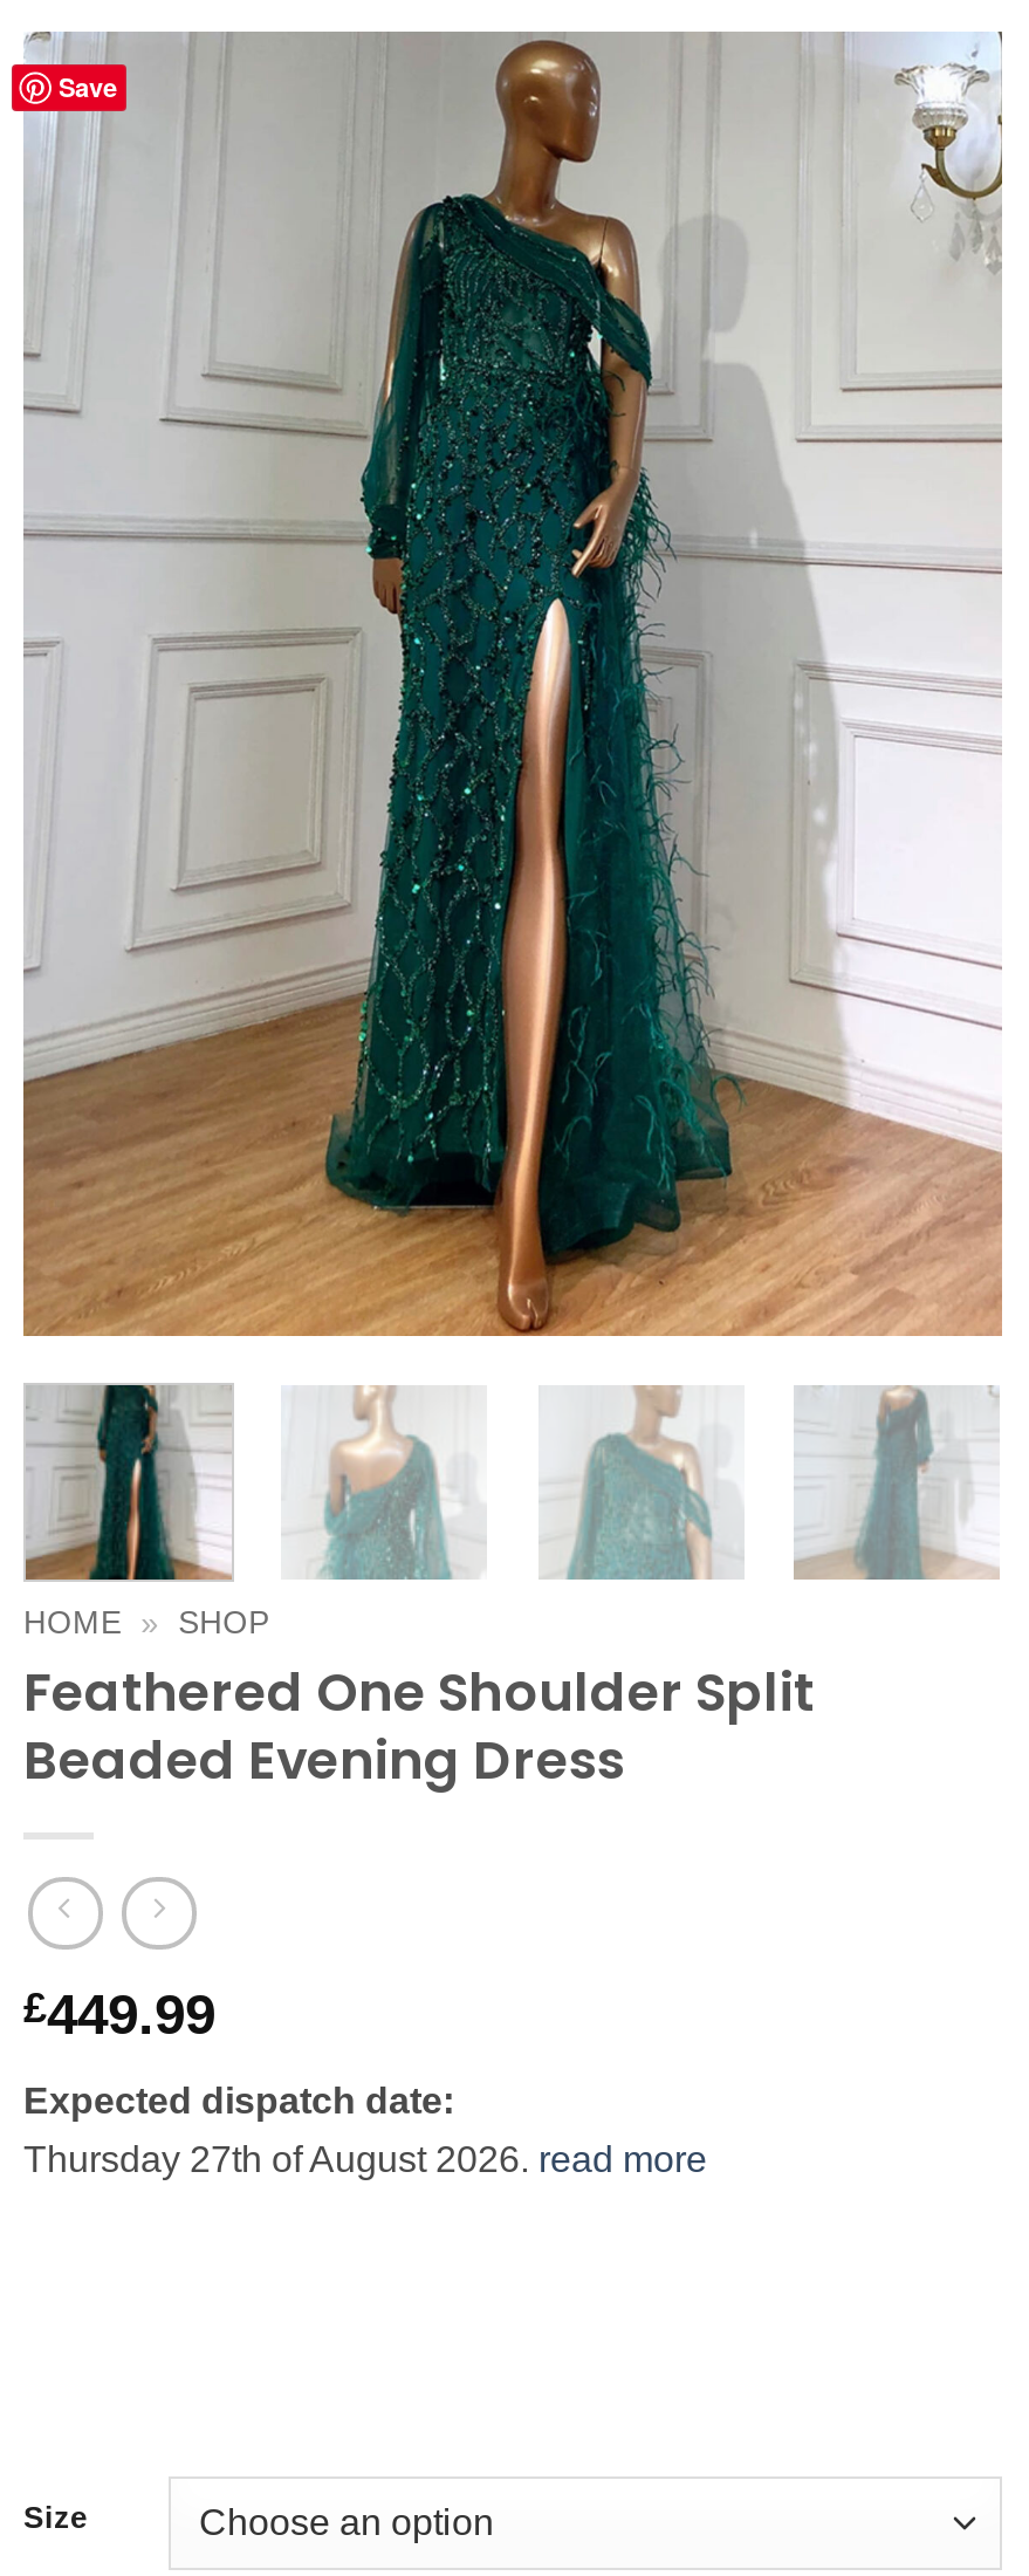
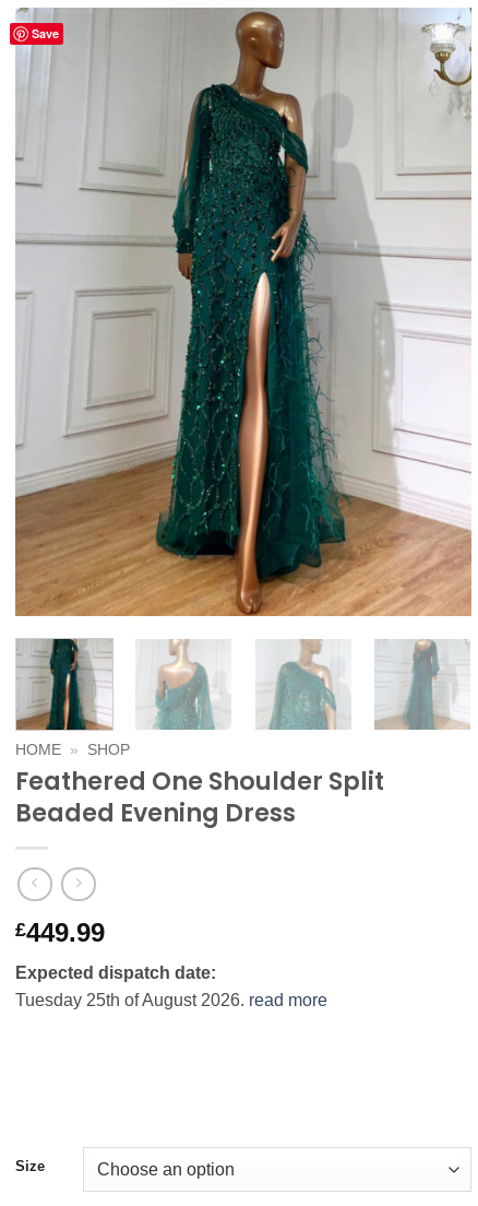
- Thursday 27th of August 2026. read more
+ Tuesday 25th of August 2026. read more
